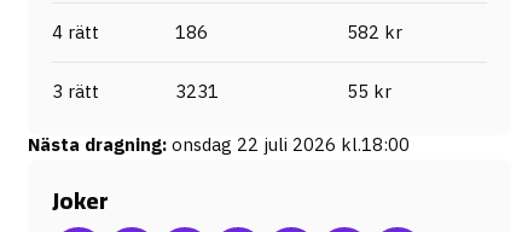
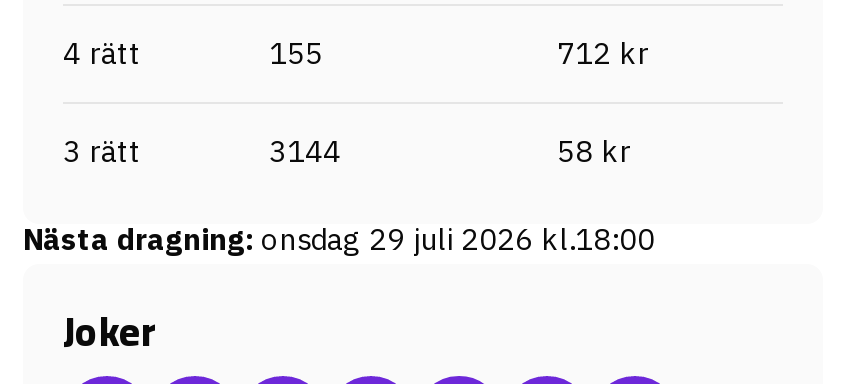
- 186
+ 155

- 582 kr
+ 712 kr

- 3231
+ 3144

- 55 kr
+ 58 kr

- Nästa dragning: onsdag 22 juli 2026 kl.18:00
+ Nästa dragning: onsdag 29 juli 2026 kl.18:00
